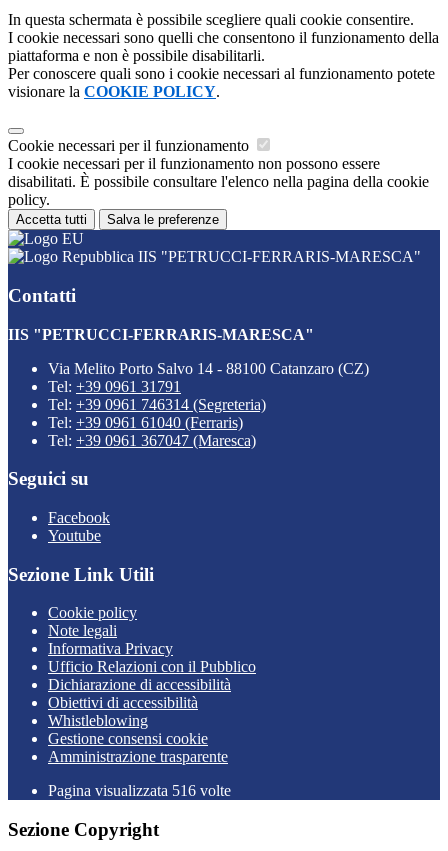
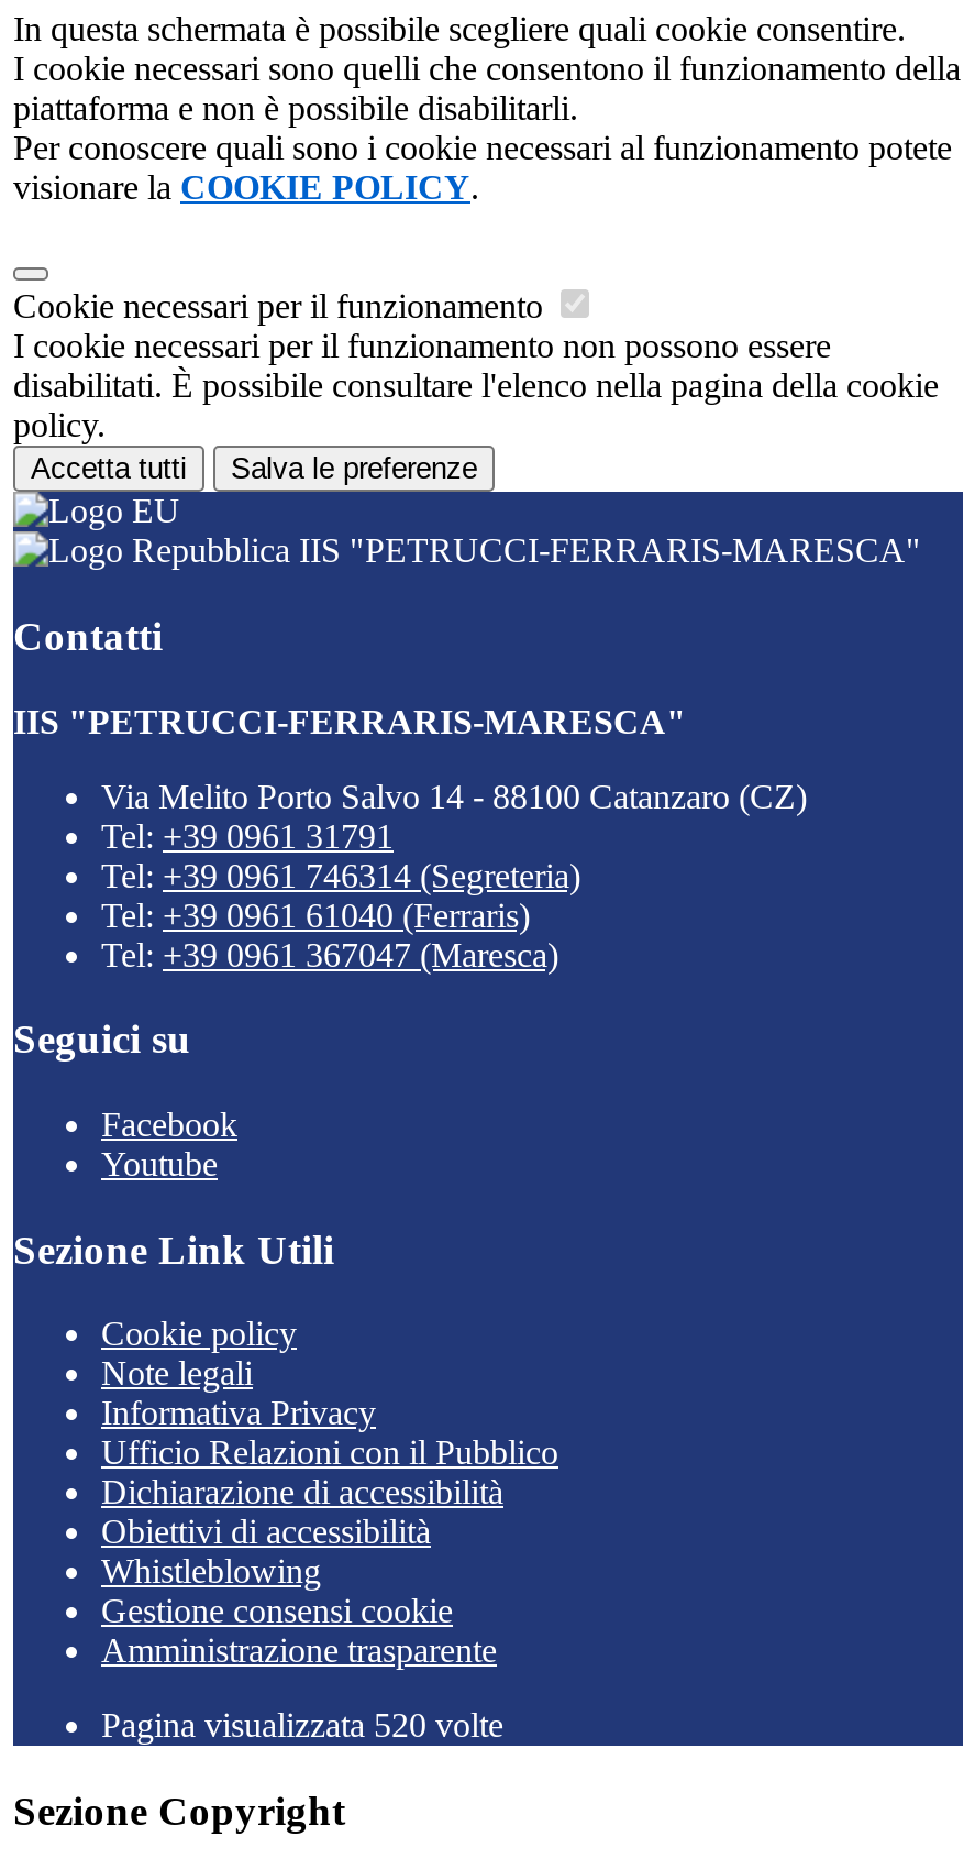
- Pagina visualizzata 516 volte
+ Pagina visualizzata 520 volte
